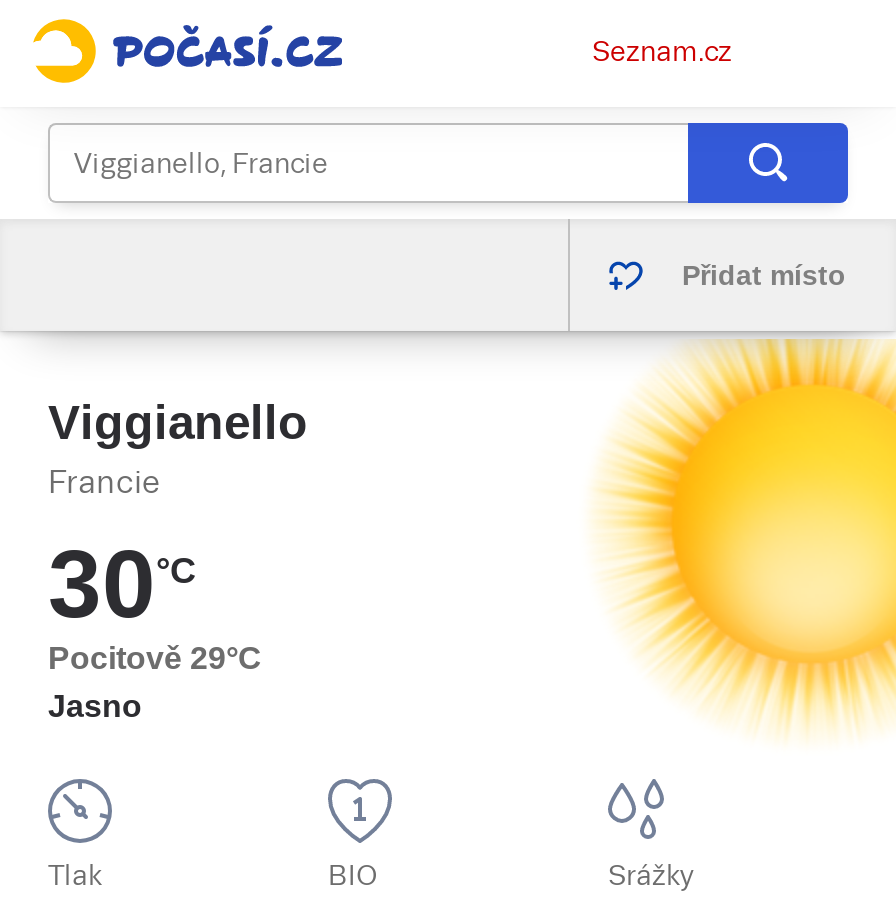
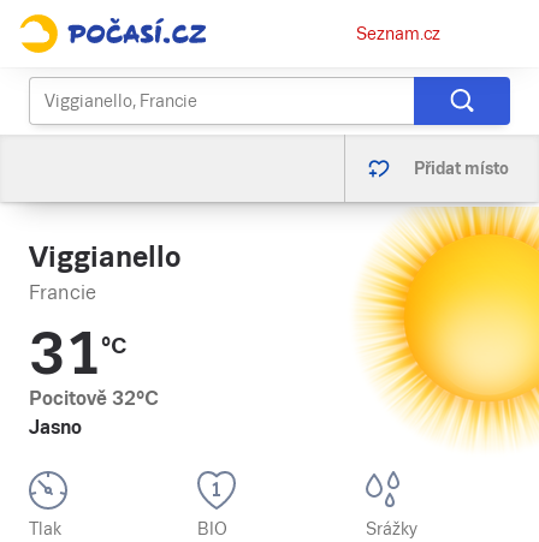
- 30°C
+ 31°C

- Pocitově 29°C
+ Pocitově 32°C
